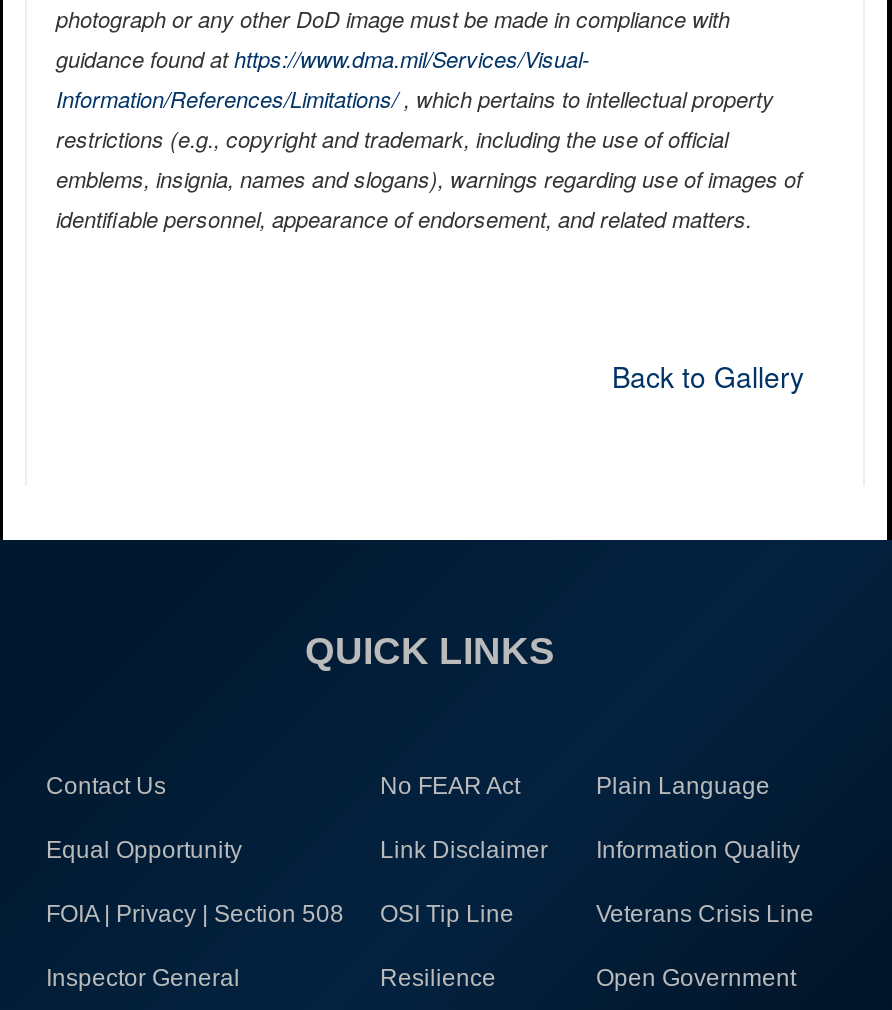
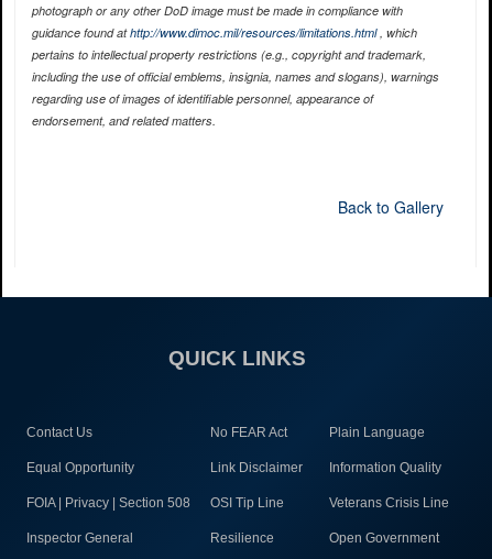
- guidance found athttps://www.dma.mil/Services/Visual-
- Information/References/Limitations/, which pertains to intellectual property
- restrictions (e.g., copyright and trademark, including the use of official
- emblems, insignia, names and slogans), warnings regarding use of images of
- identifiable personnel, appearance of endorsement, and related matters.
+ guidance found athttp://www.dimoc.mil/resources/limitations.html, which
+ pertains to intellectual property restrictions (e.g., copyright and trademark,
+ including the use of official emblems, insignia, names and slogans), warnings
+ regarding use of images of identifiable personnel, appearance of
+ endorsement, and related matters.
